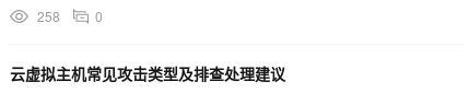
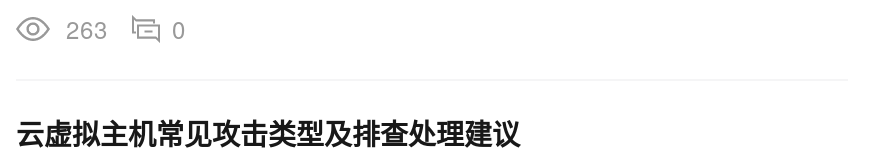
- 258 0
+ 263 0
